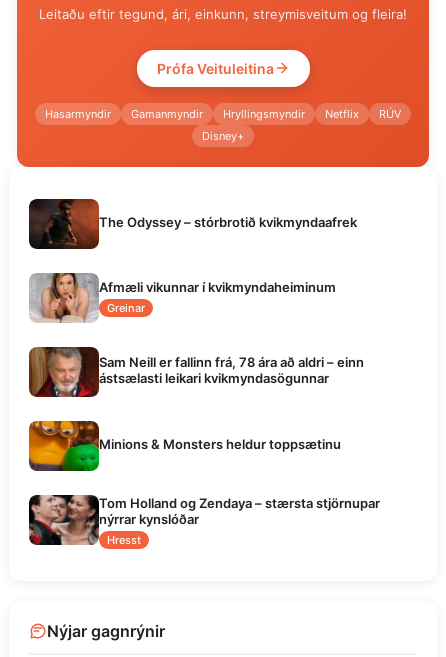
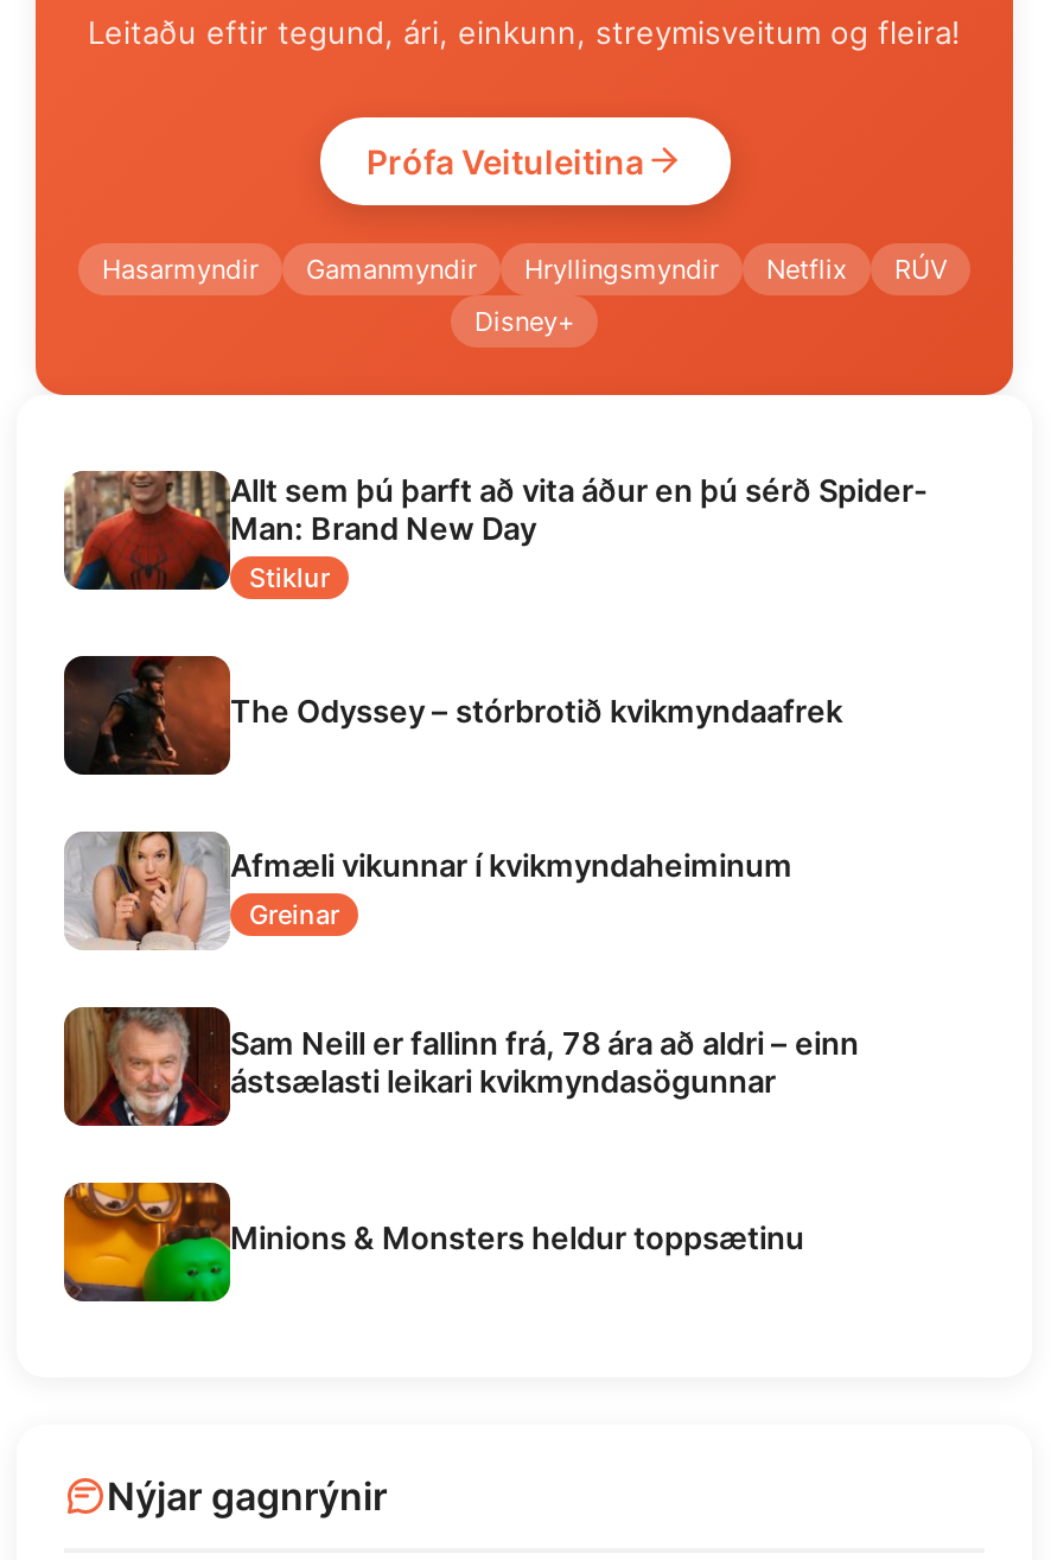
+ [image]
+ Allt sem þú þarft að vita áður en þú sérð Spider-
+ Man: Brand New Day
+ Stiklur

moved down: [image] | The Odyssey – stórbrotið kvikmyndaafrek | Afmæli vikunnar í kvikmyndaheiminum | Greinar | Sam Neill er fallinn frá, 78 ára að aldri – einn | ástsælasti leikari kvikmyndasögunnar | Minions & Monsters heldur toppsætinu

- [image]
- Tom Holland og Zendaya – stærsta stjörnupar
- nýrrar kynslóðar
- Hresst
